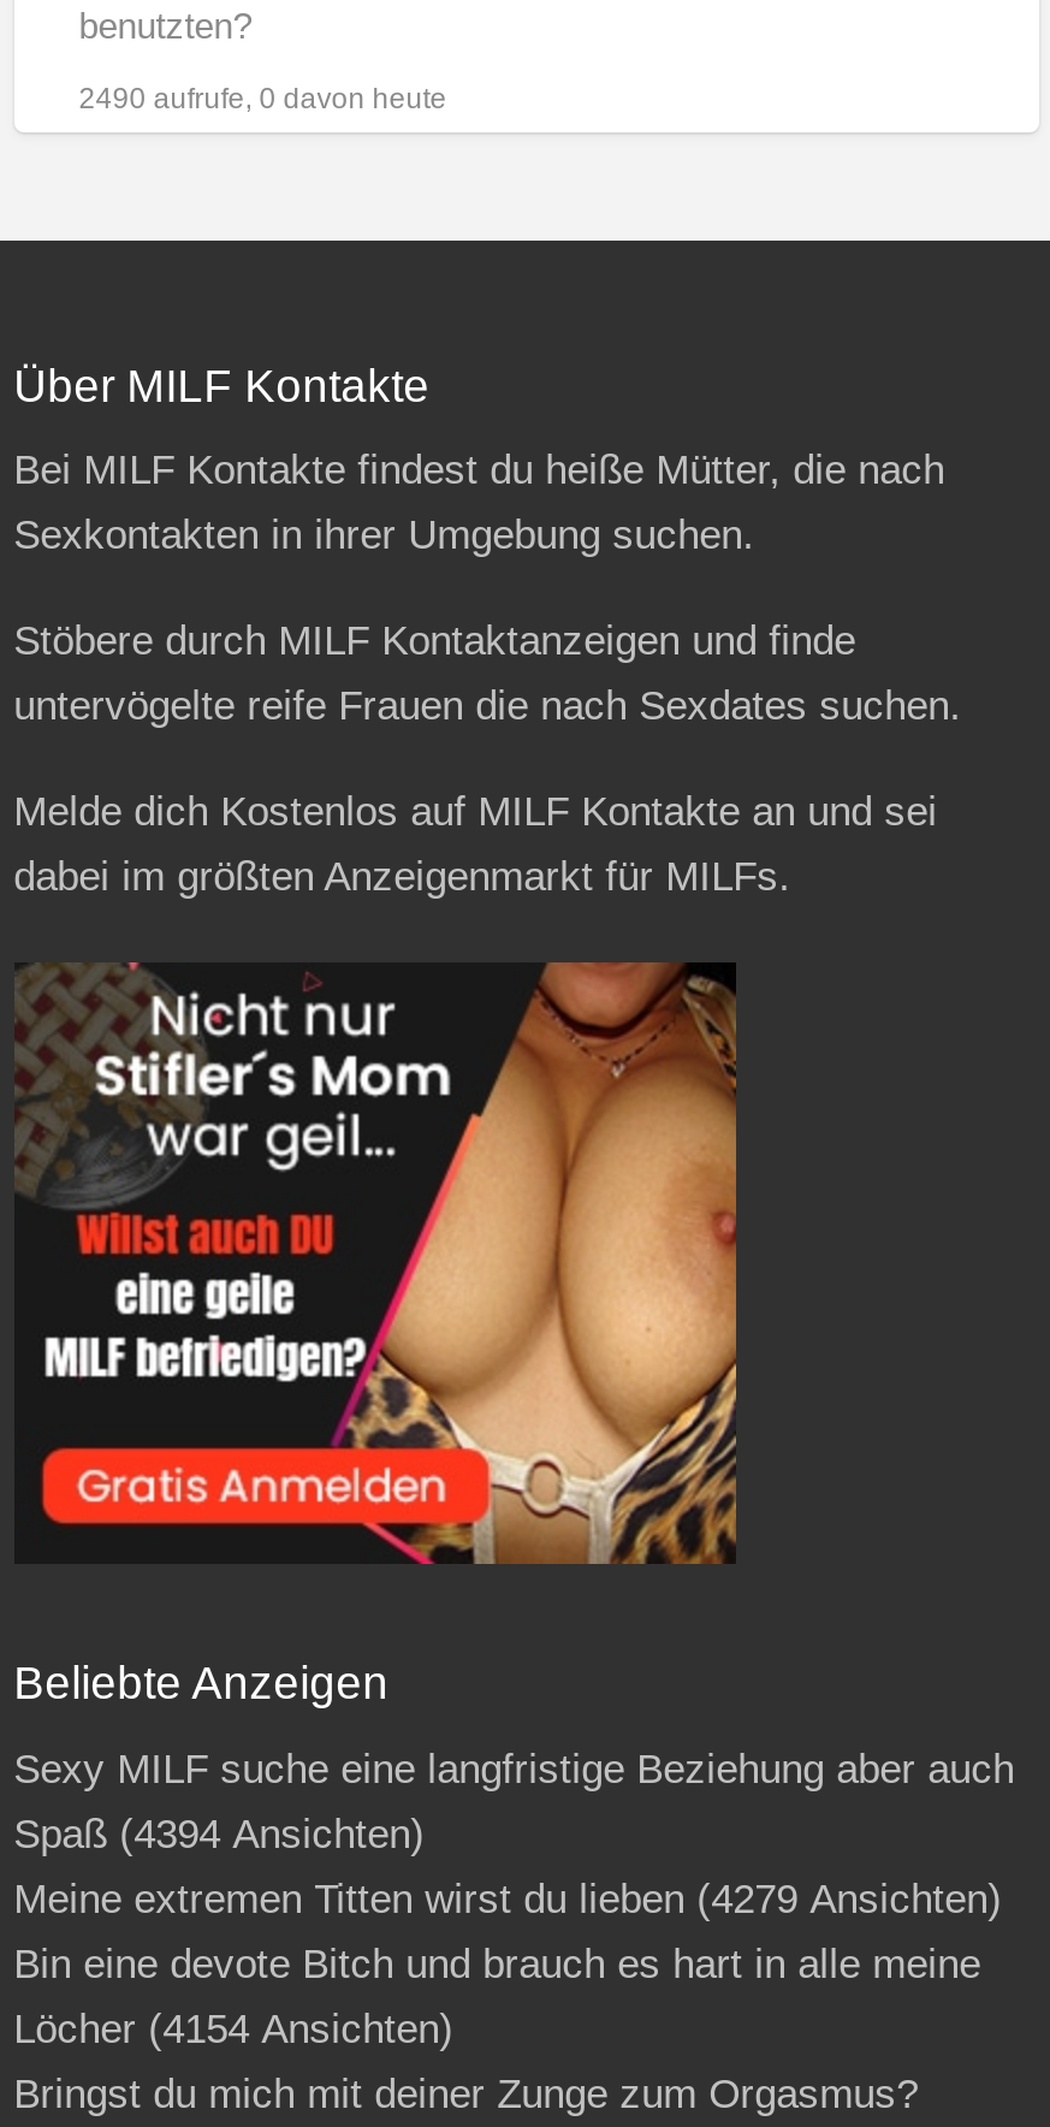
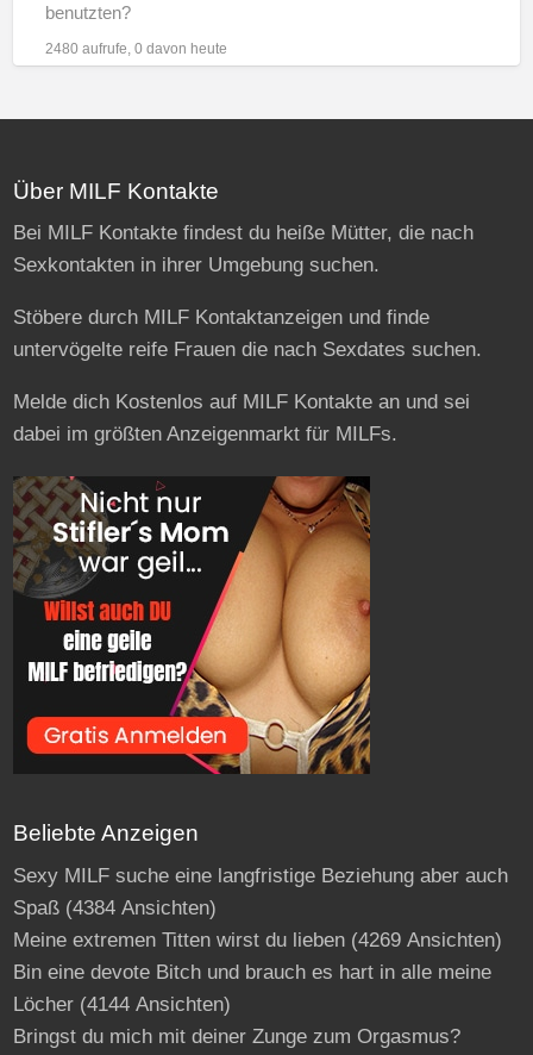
- 2490 aufrufe, 0 davon heute
+ 2480 aufrufe, 0 davon heute

- Spaß (4394 Ansichten)
+ Spaß (4384 Ansichten)

- Meine extremen Titten wirst du lieben (4279 Ansichten)
+ Meine extremen Titten wirst du lieben (4269 Ansichten)

- Löcher (4154 Ansichten)
+ Löcher (4144 Ansichten)
